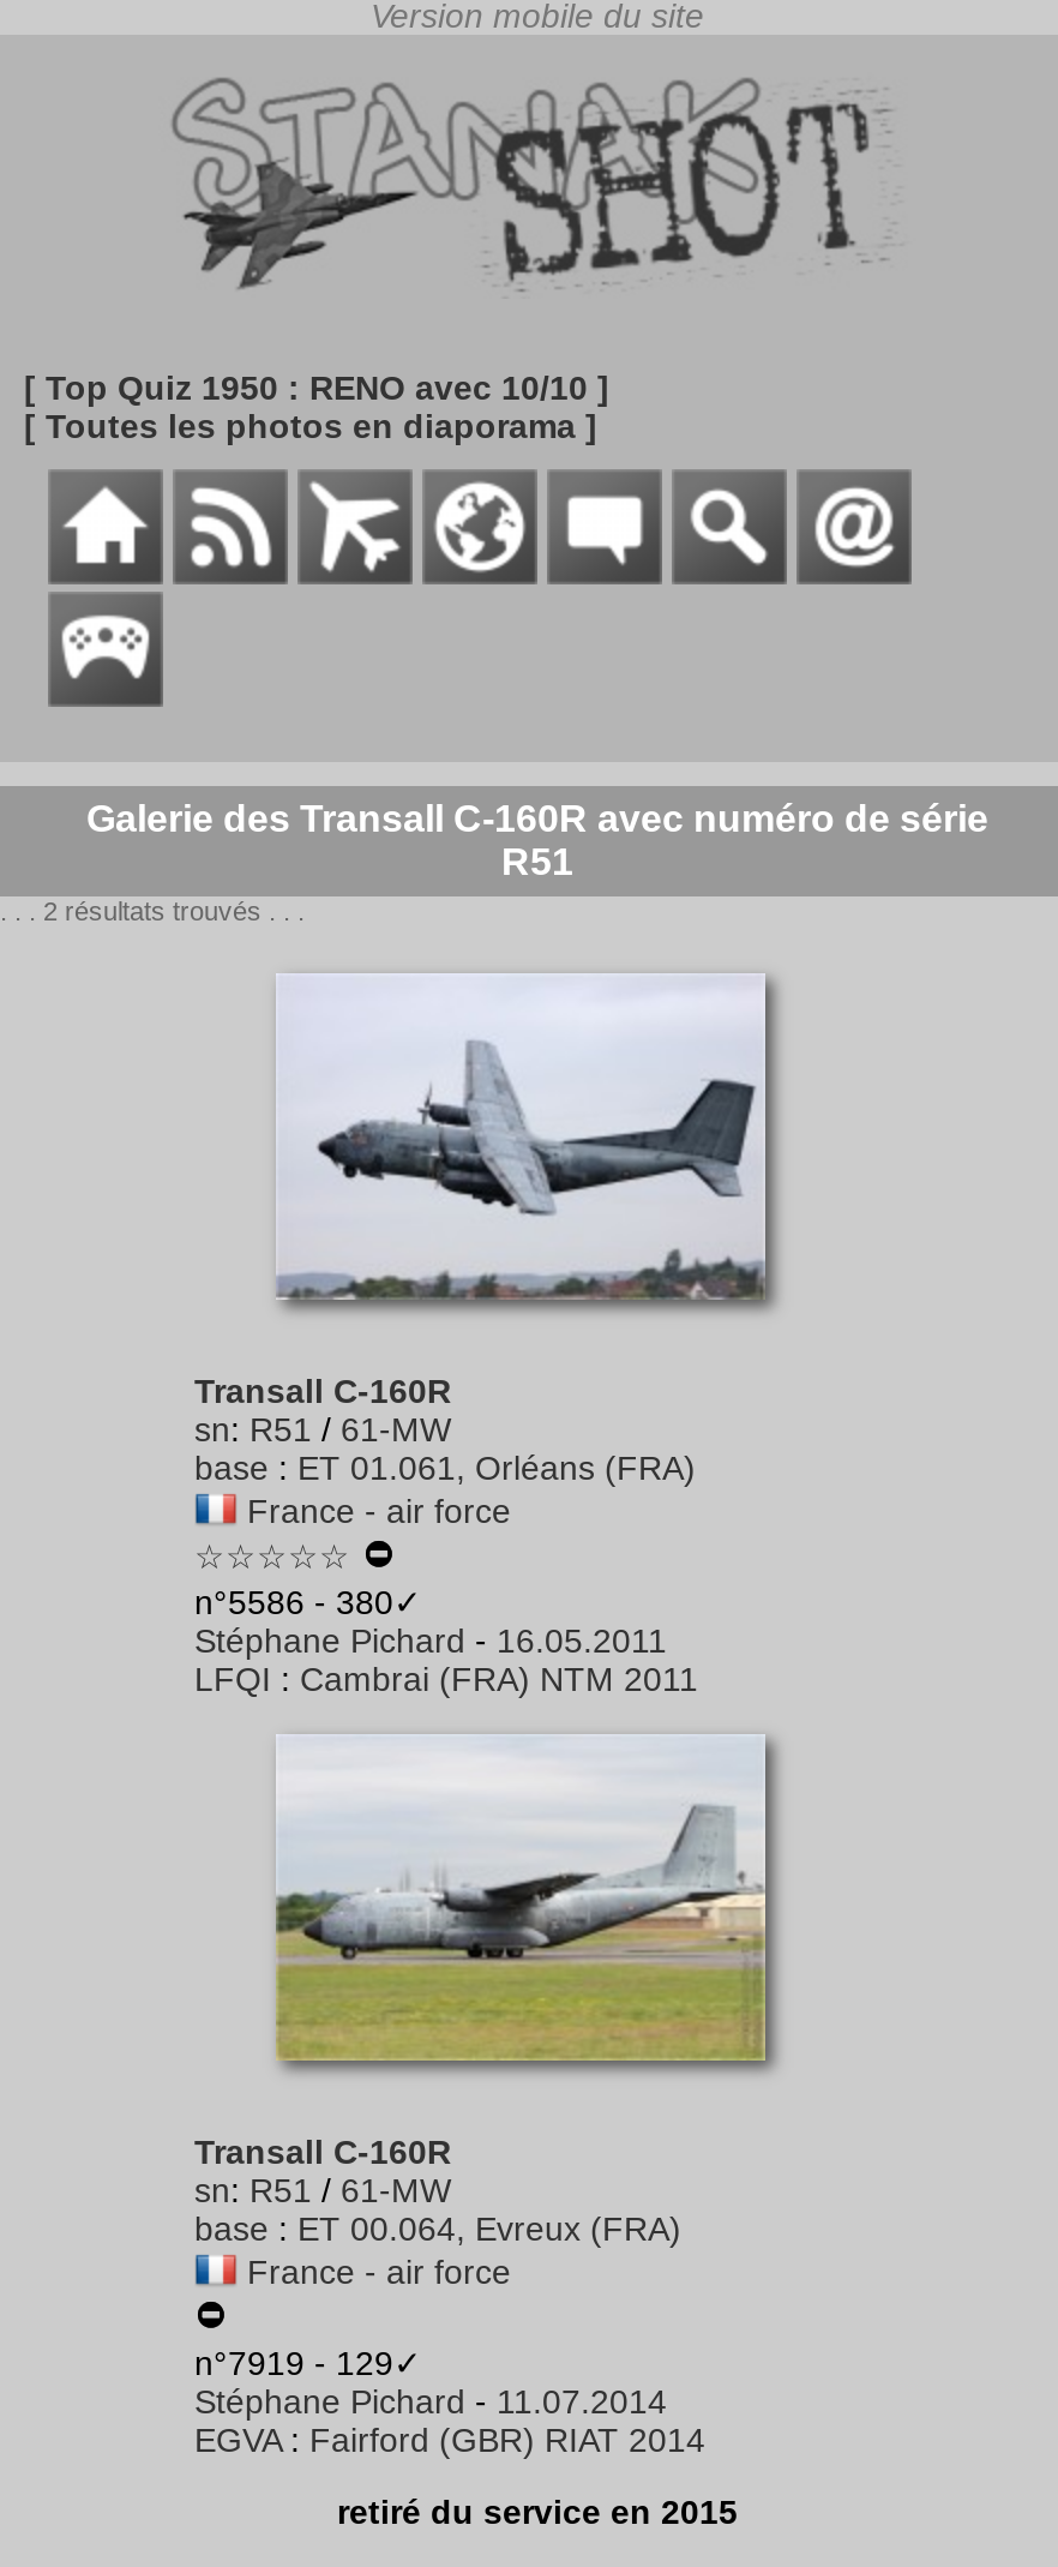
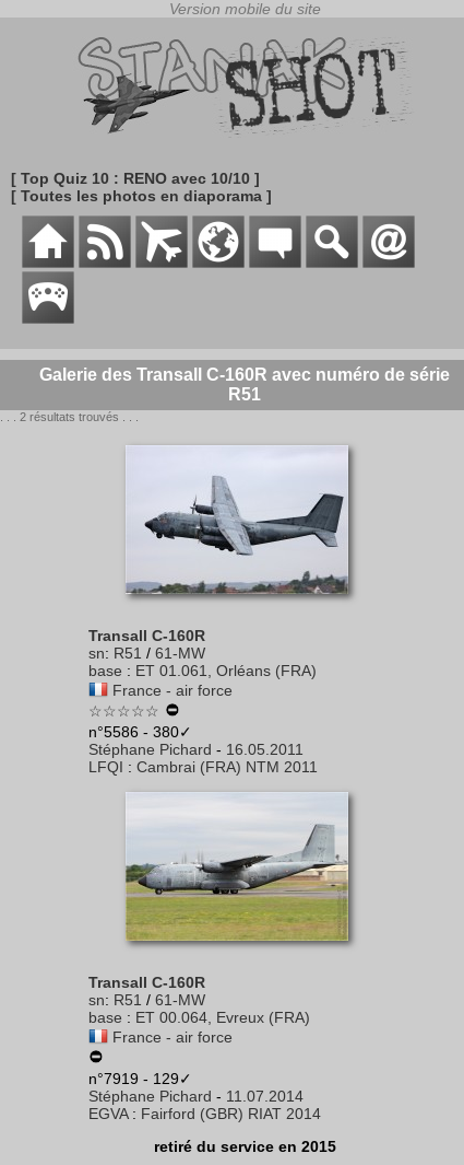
- [ Top Quiz 1950 : RENO avec 10/10 ]
+ [ Top Quiz 10 : RENO avec 10/10 ]
